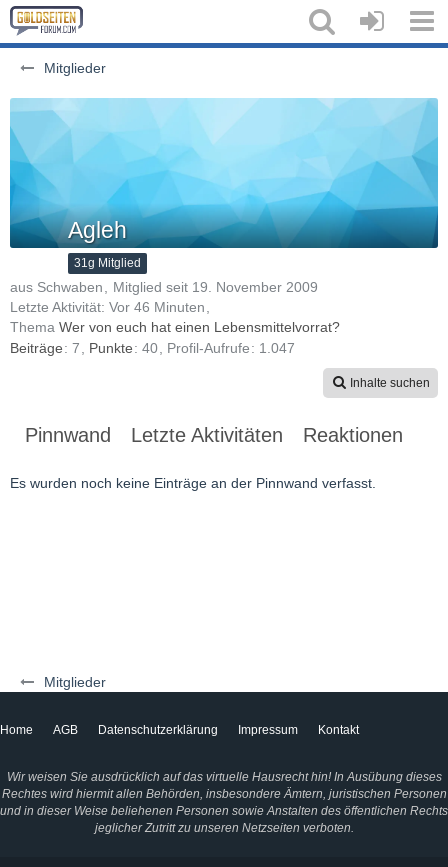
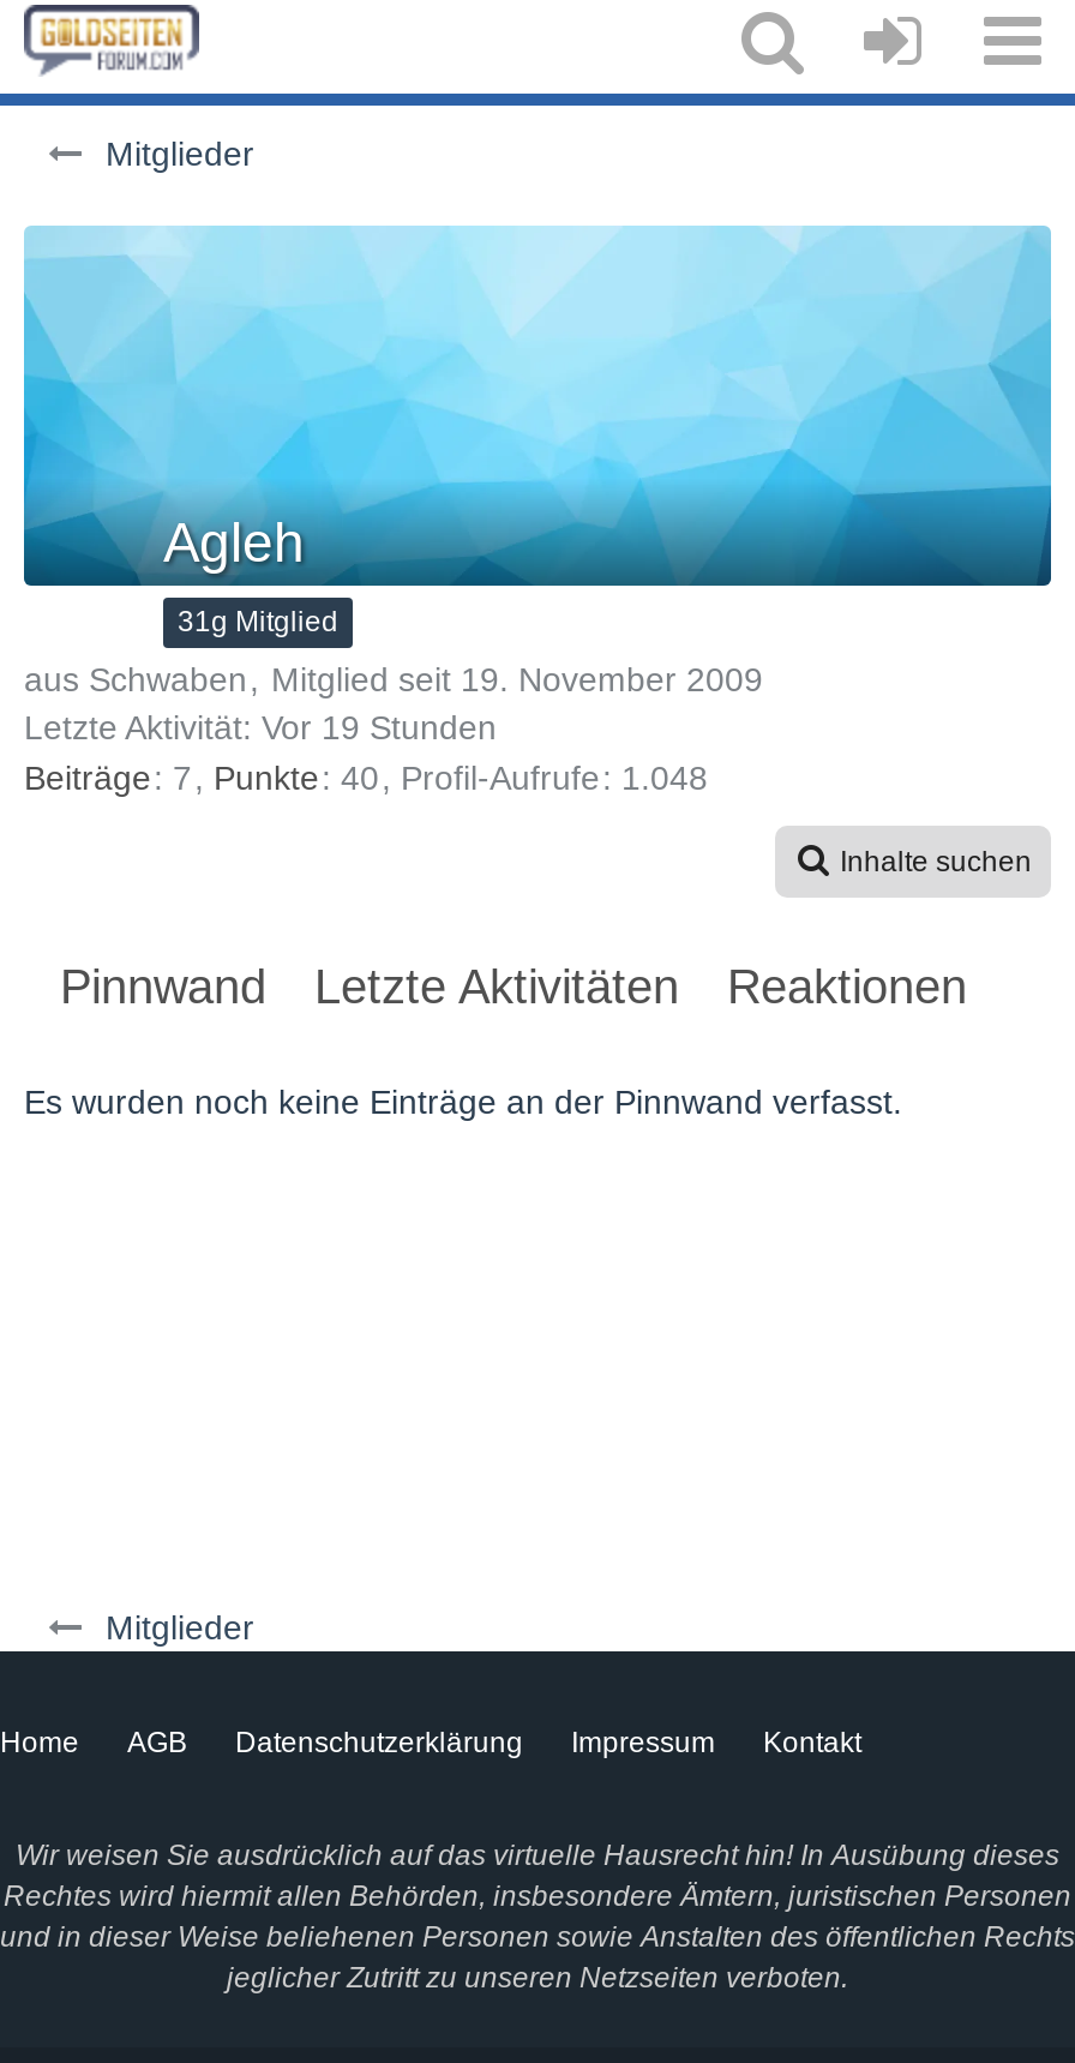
- Letzte Aktivität: Vor 46 Minuten
- Thema Wer von euch hat einen Lebensmittelvorrat?
- Beiträge 7 Punkte 40 Profil-Aufrufe 1.047
+ Letzte Aktivität: Vor 19 Stunden
+ Beiträge 7 Punkte 40 Profil-Aufrufe 1.048

moved up: Inhalte suchen | Pinnwand | Letzte Aktivitäten | Reaktionen | Es wurden noch keine Einträge an der Pinnwand verfasst.
